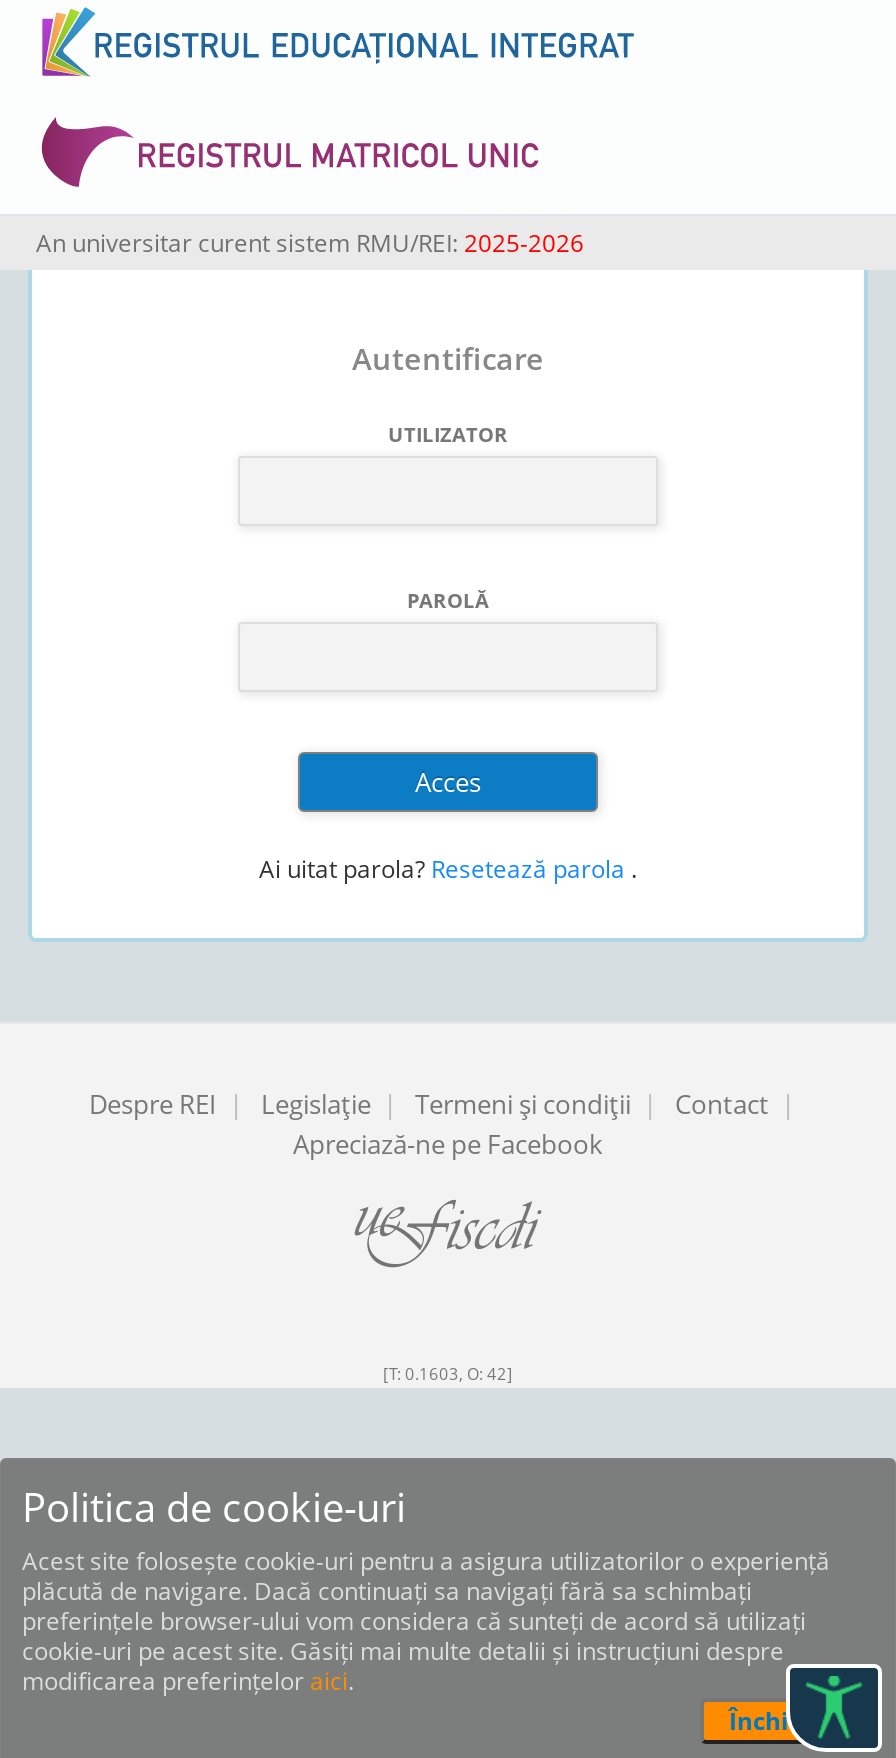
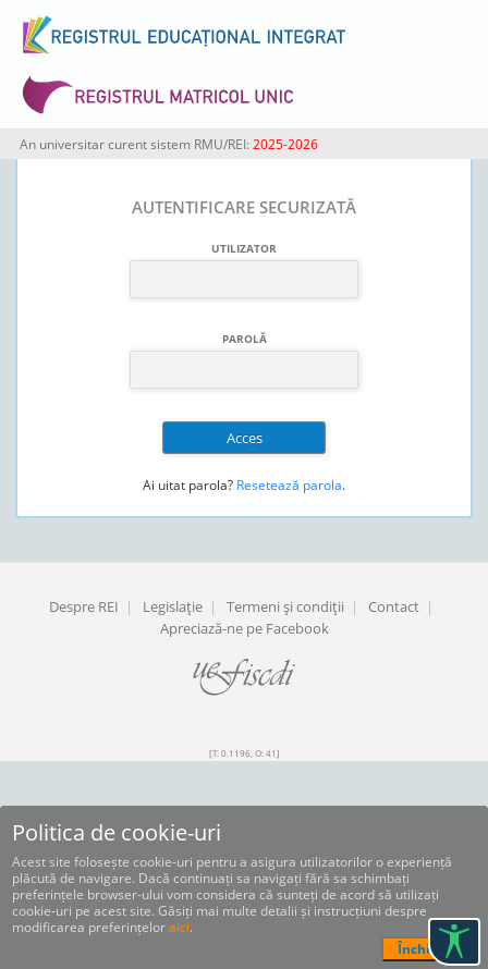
- Autentificare
+ AUTENTIFICARE SECURIZATĂ

- Ai uitat parola? Resetează parola .
+ Ai uitat parola? Resetează parola.

- [T: 0.1603, O: 42]
+ [T: 0.1196, O: 41]
